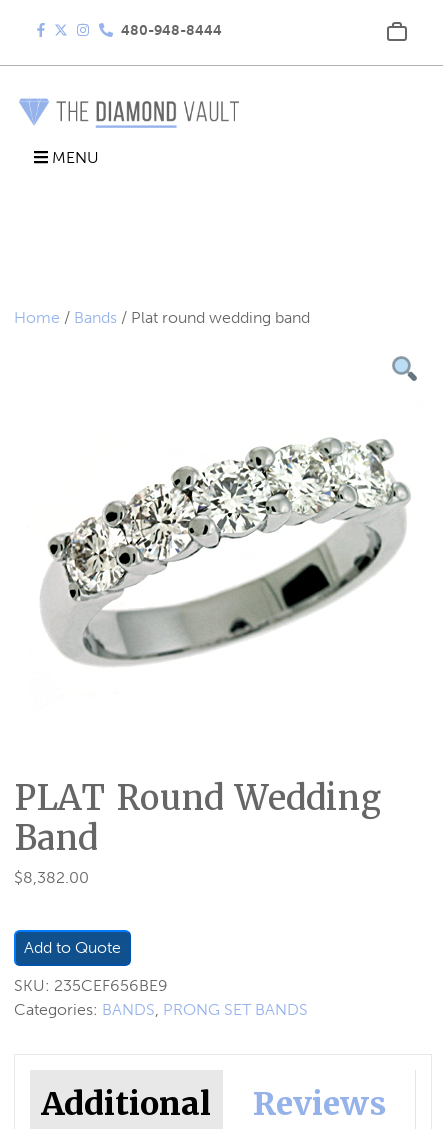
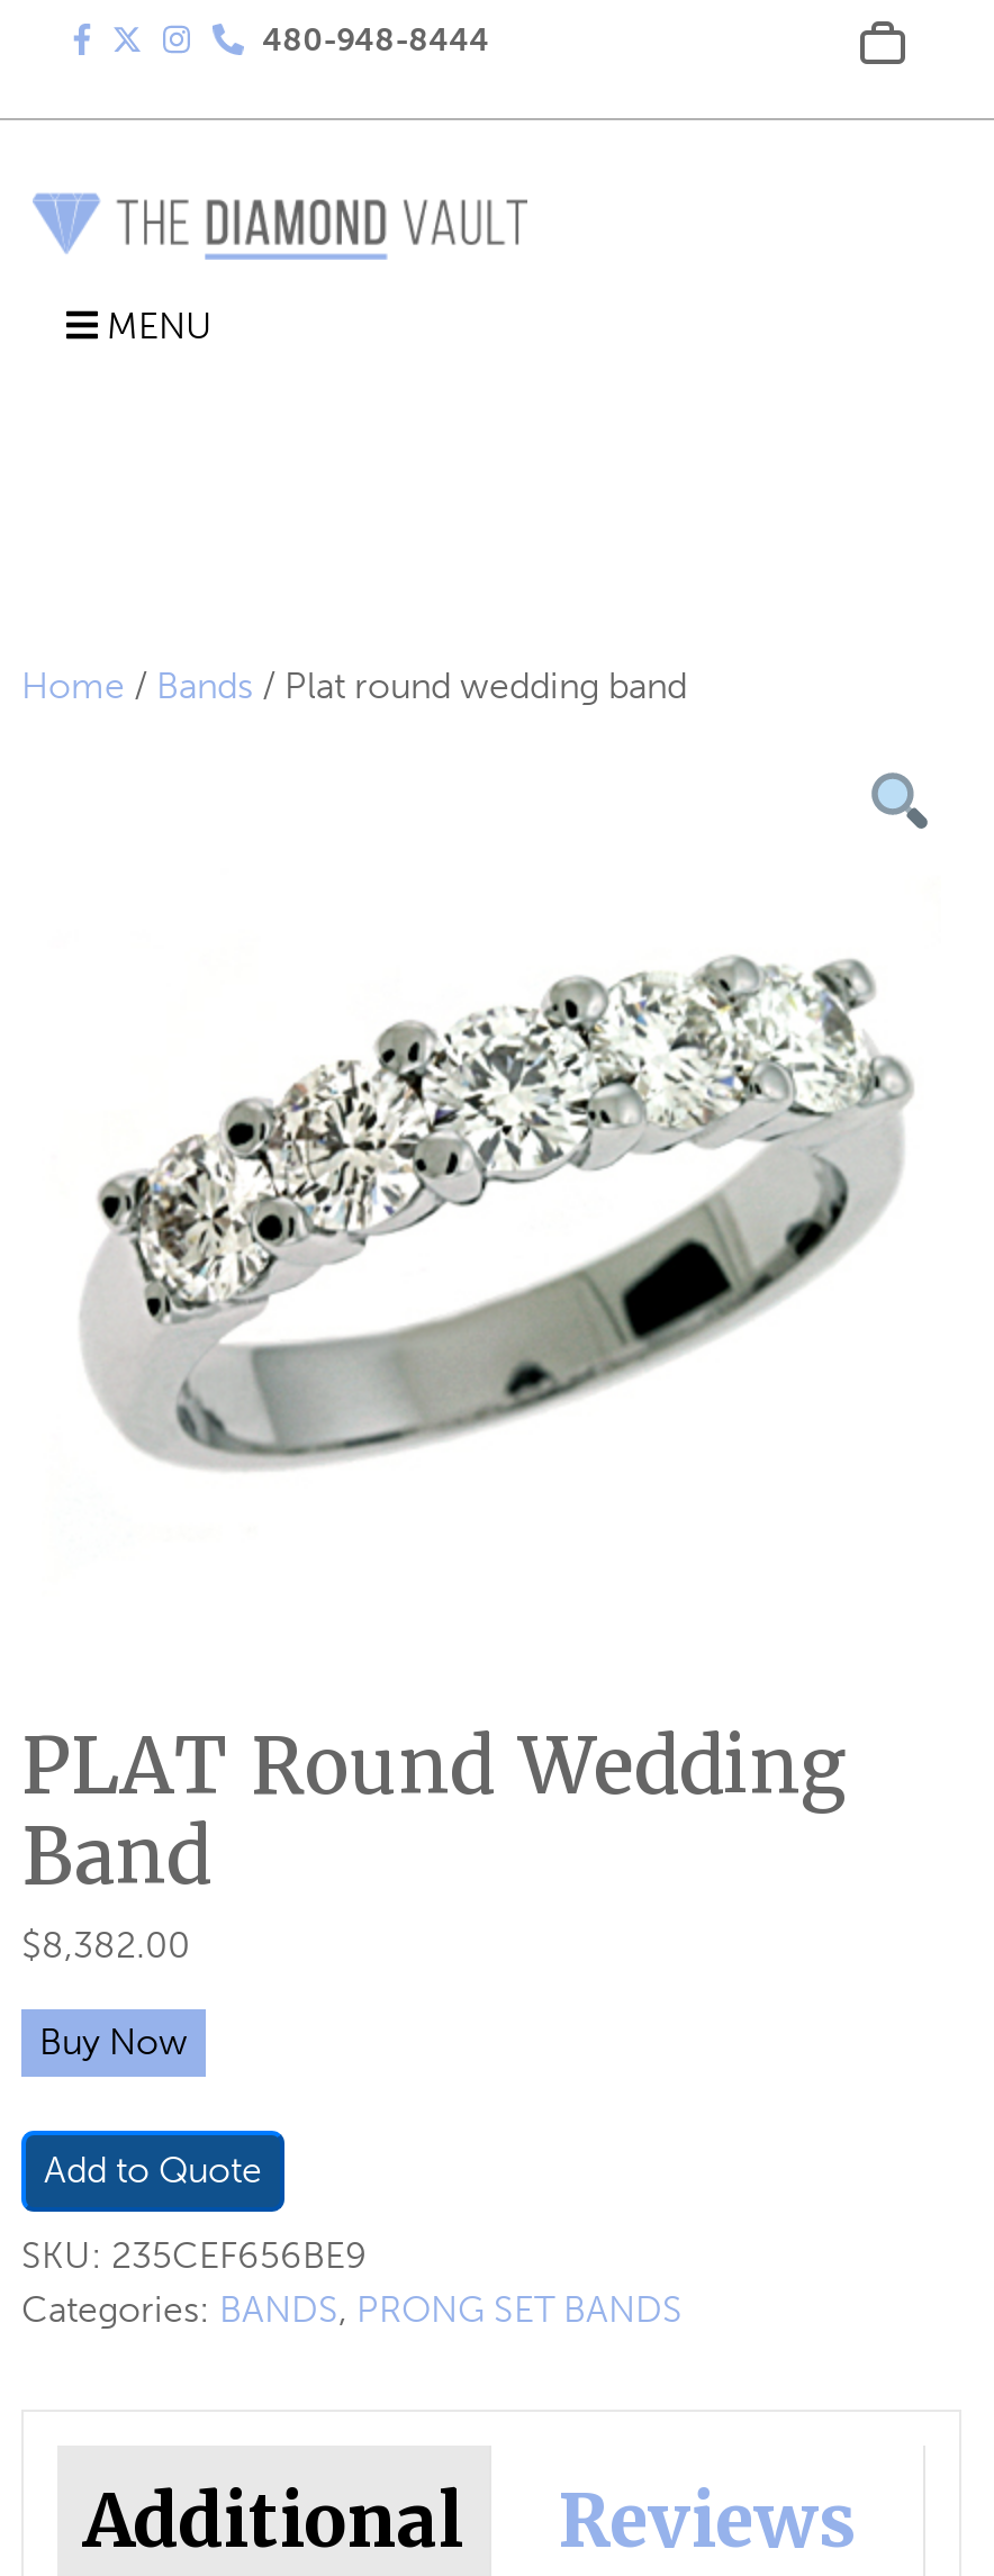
+ Buy Now
